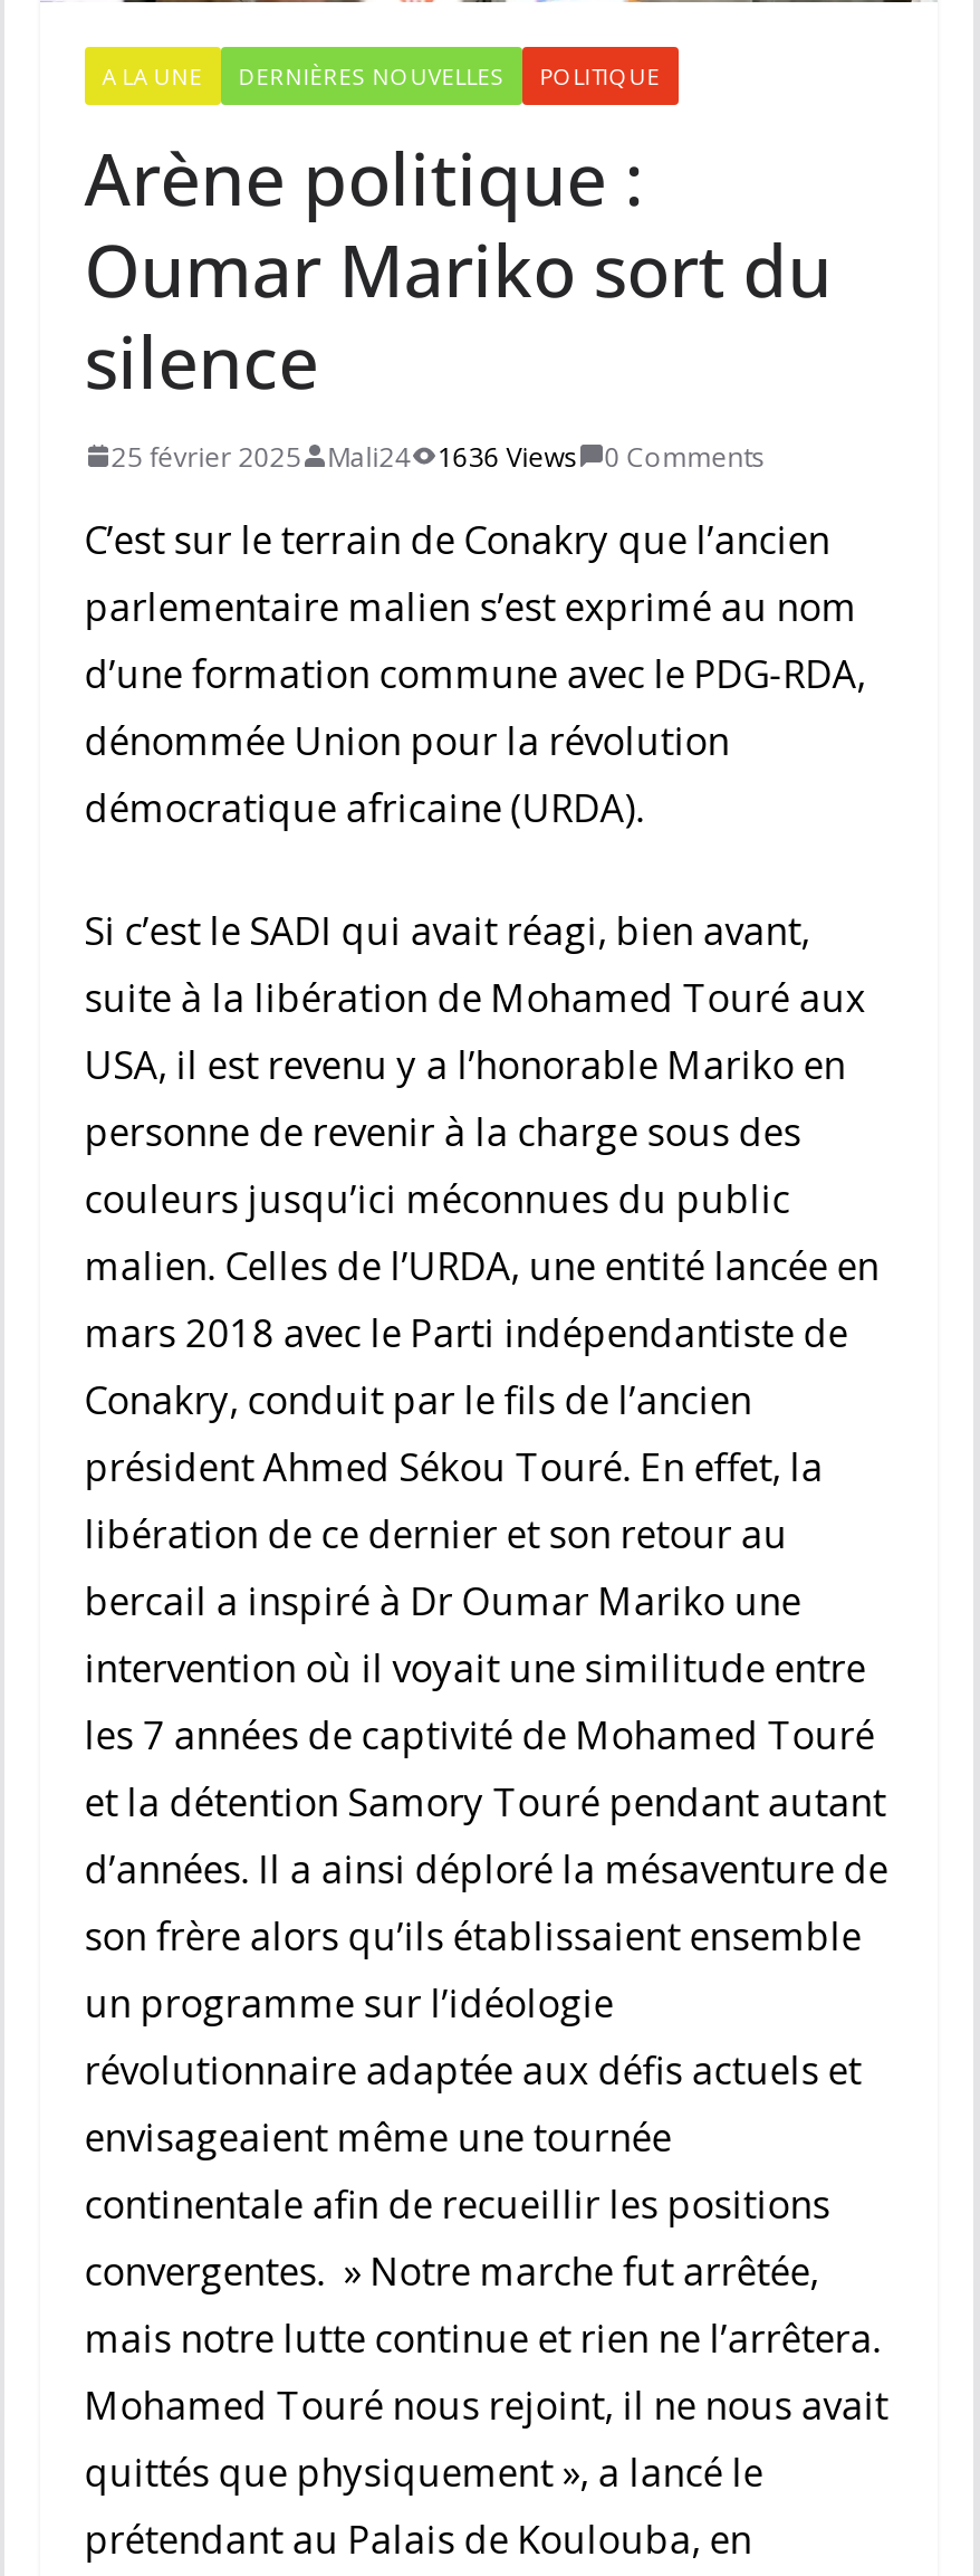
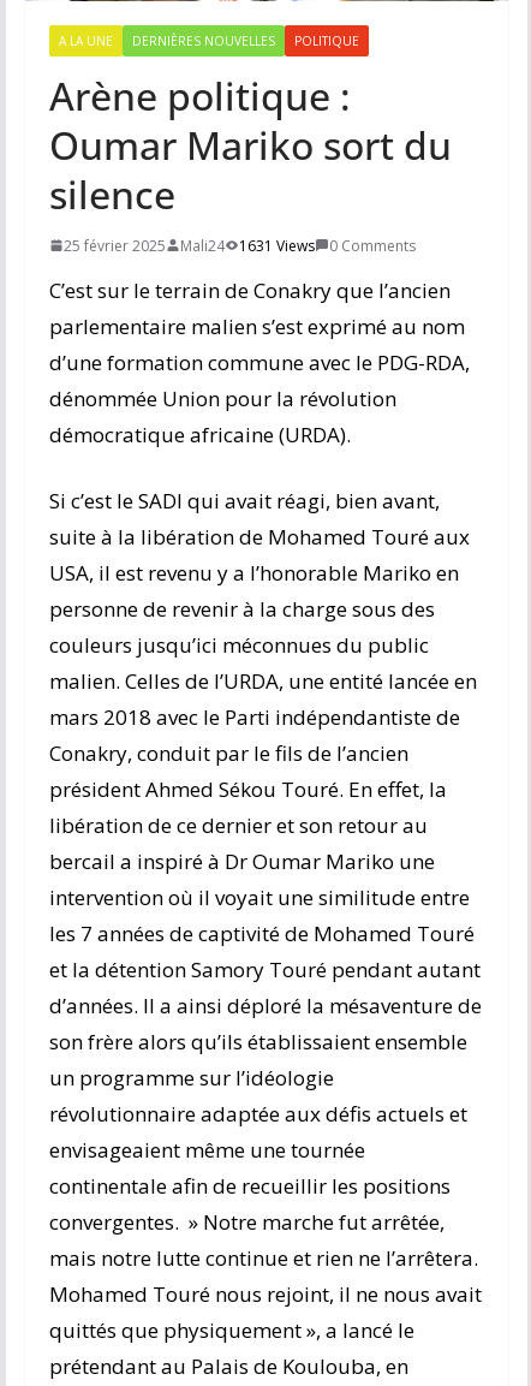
- 25 février 2025 Mali24 1636 Views 0 Comments
+ 25 février 2025 Mali24 1631 Views 0 Comments
